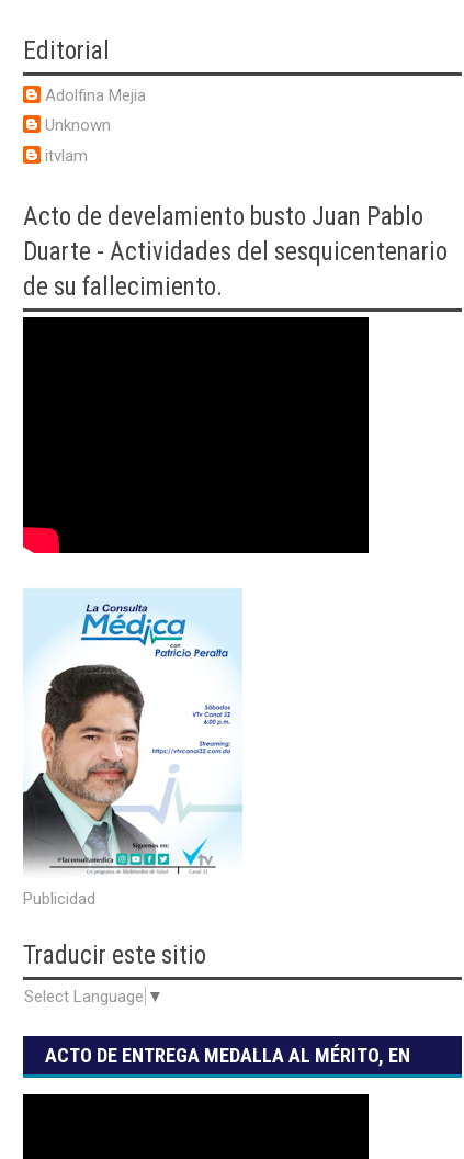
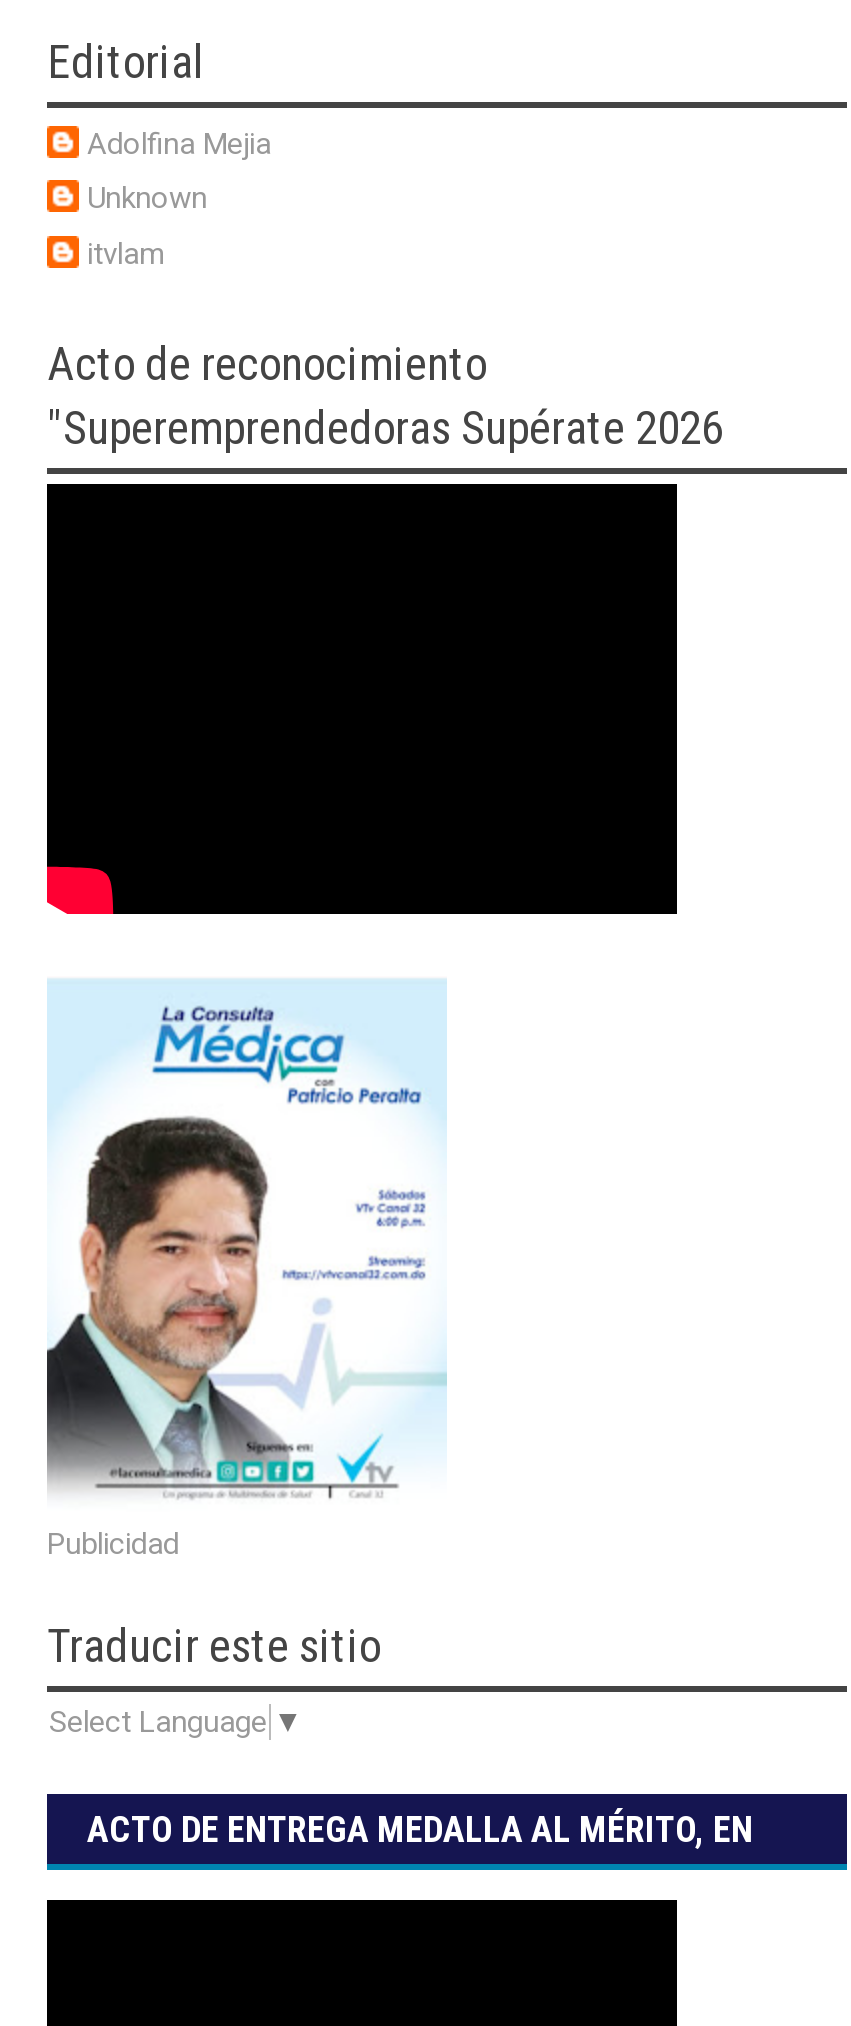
- Acto de develamiento busto Juan Pablo
- Duarte - Actividades del sesquicentenario
- de su fallecimiento.
+ Acto de reconocimiento
+ "Superemprendedoras Supérate 2026
